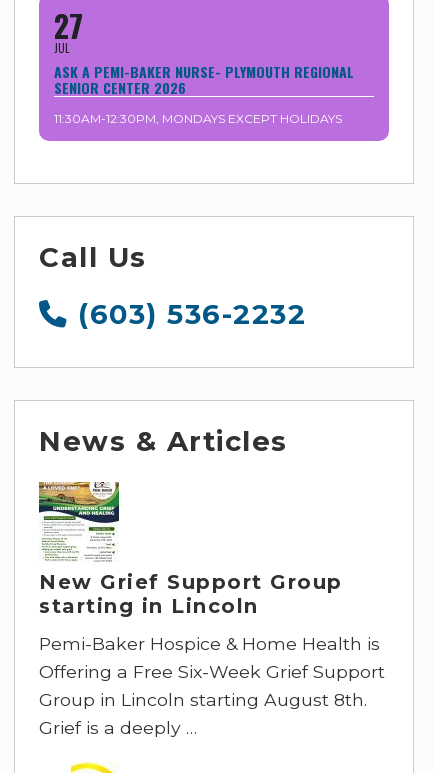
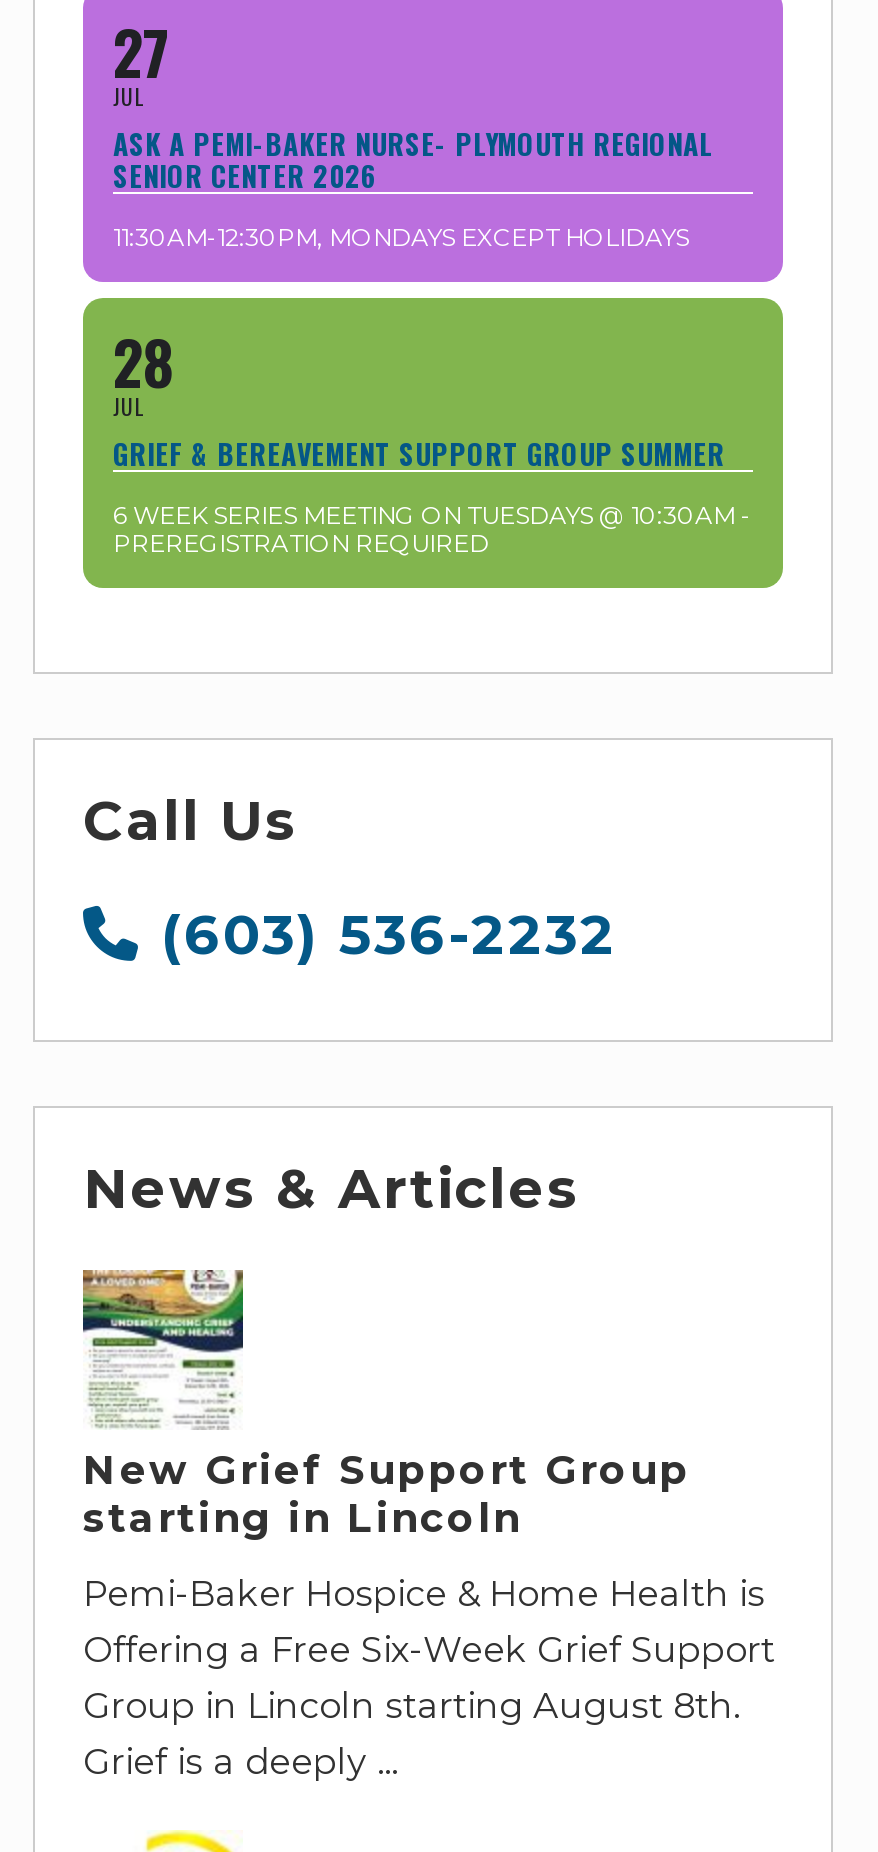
+ 28
+ JUL
+ GRIEF & BEREAVEMENT SUPPORT GROUP SUMMER
+ 6 WEEK SERIES MEETING ON TUESDAYS @ 10:30AM -
+ PREREGISTRATION REQUIRED
